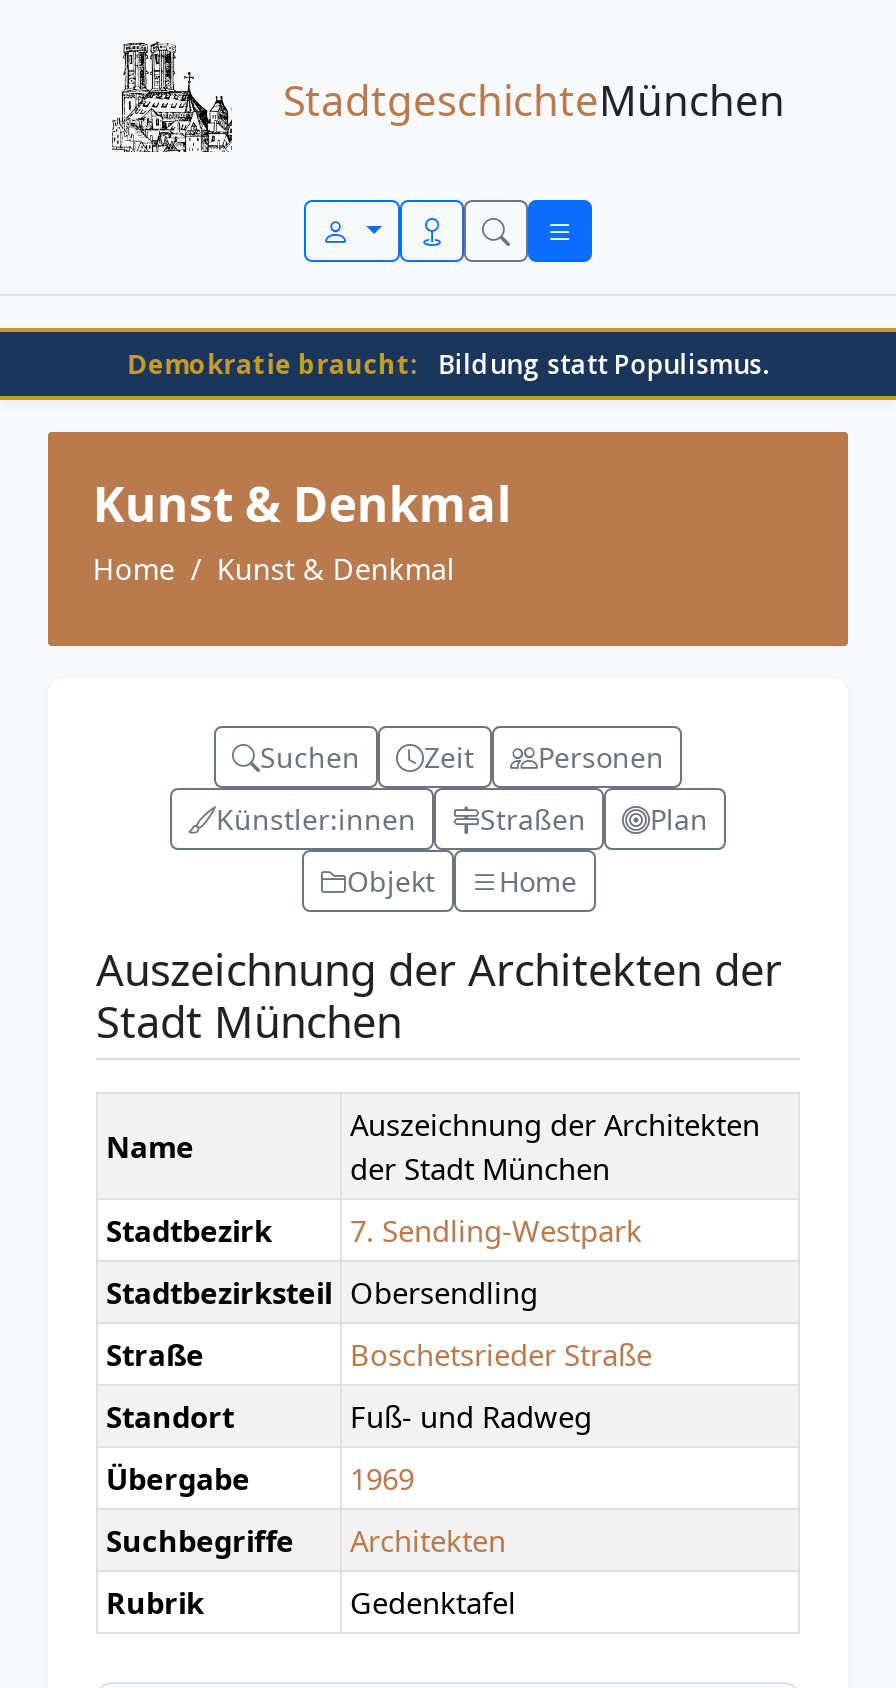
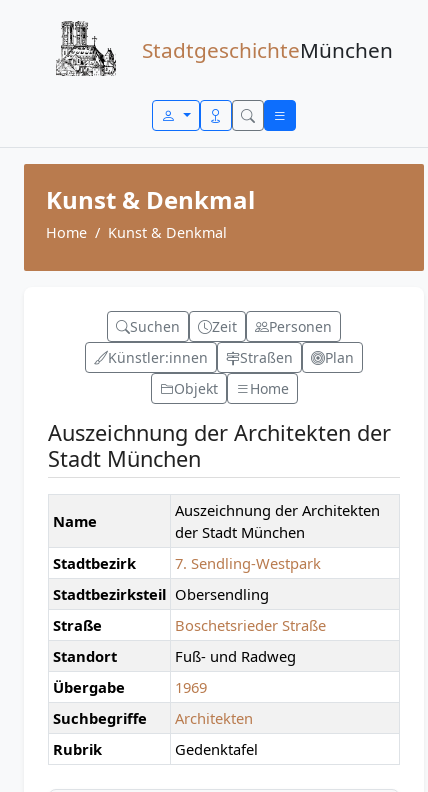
- Demokratie braucht: Bildung statt Populismus.
